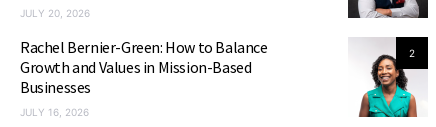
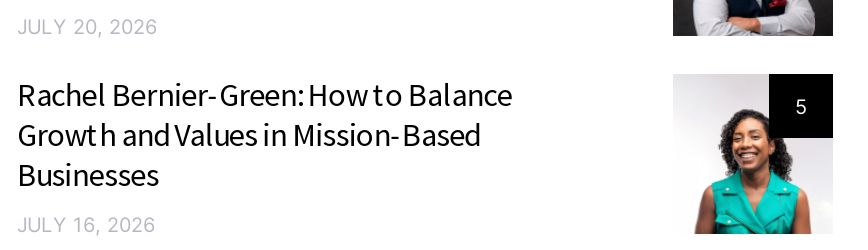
- 2
+ 5
